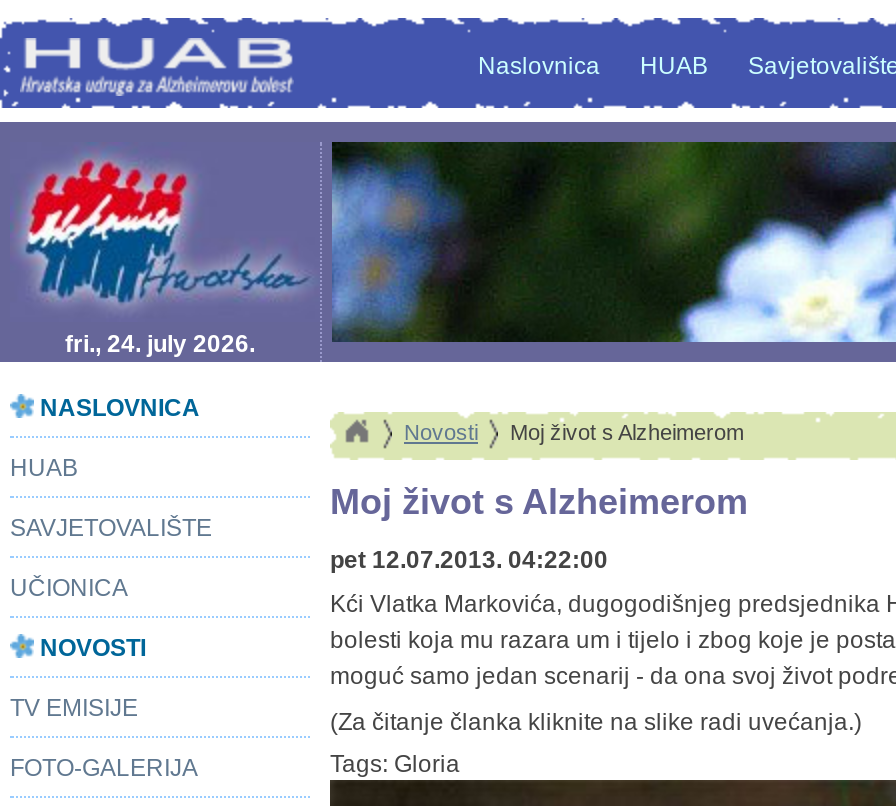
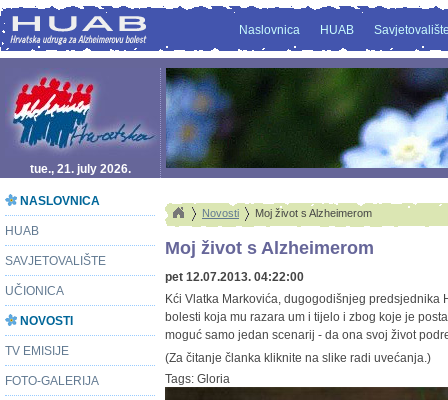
- fri., 24. july 2026.
+ tue., 21. july 2026.
